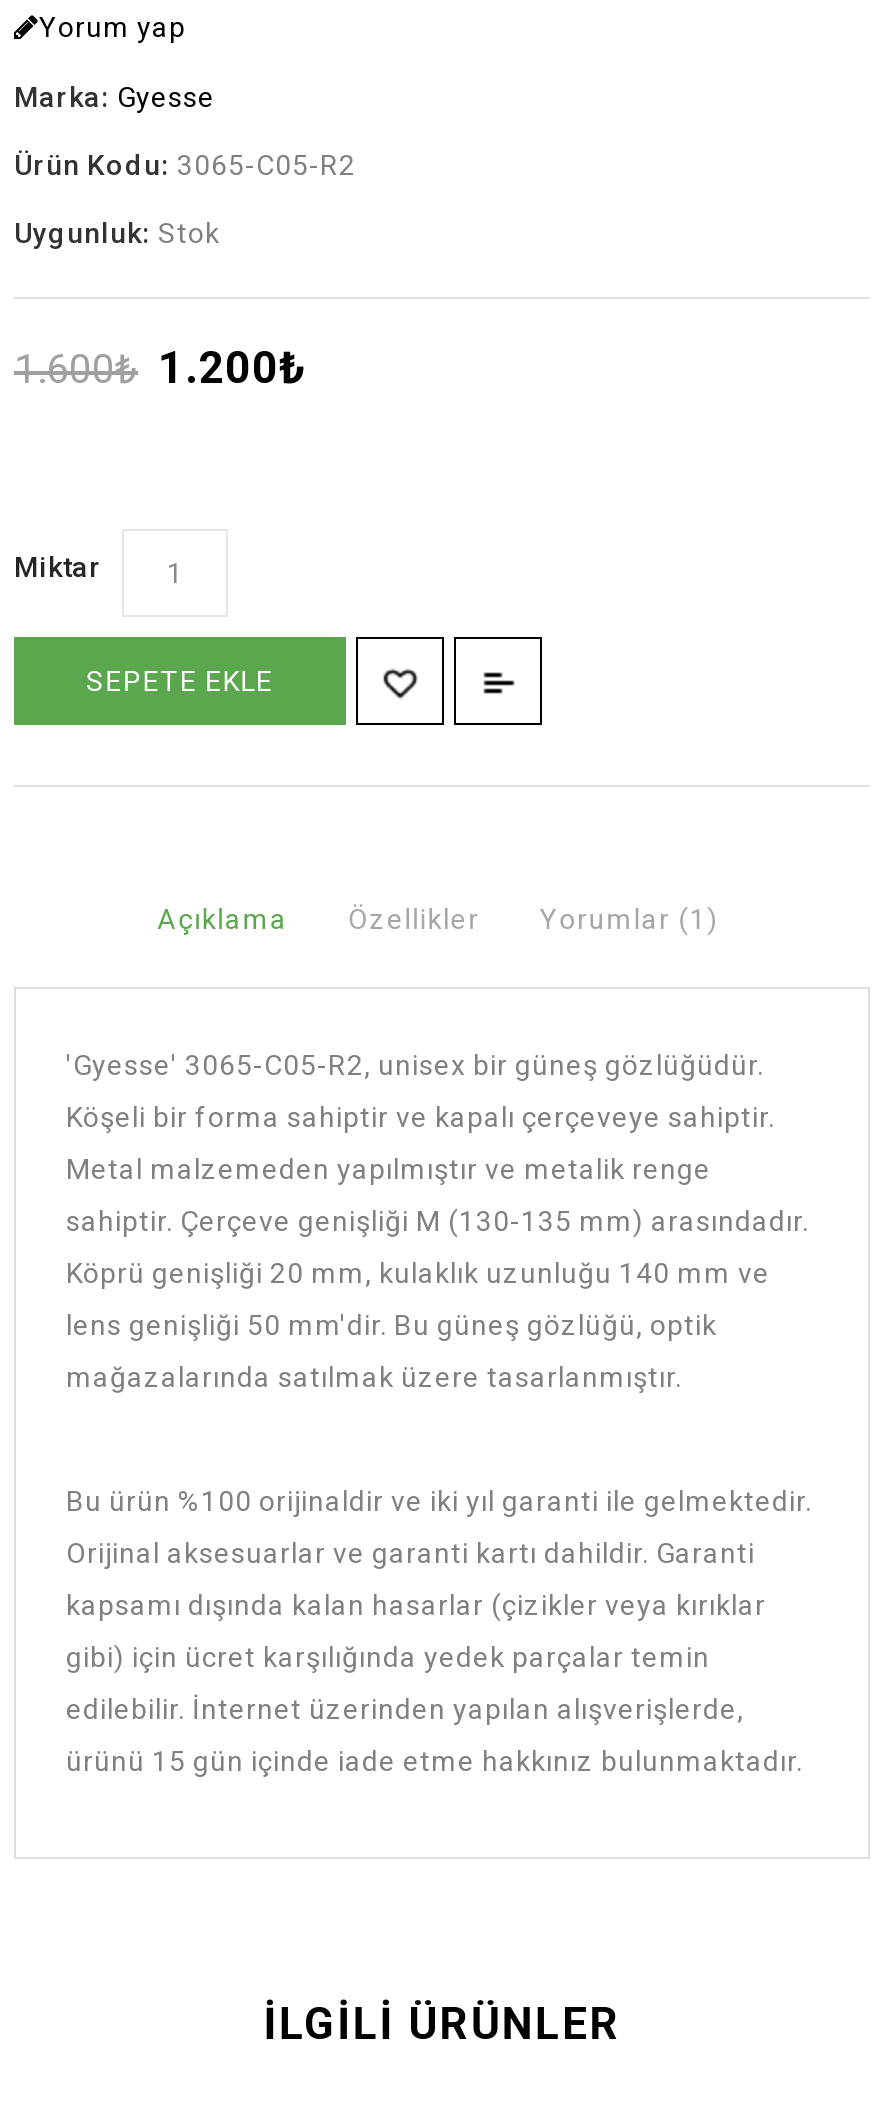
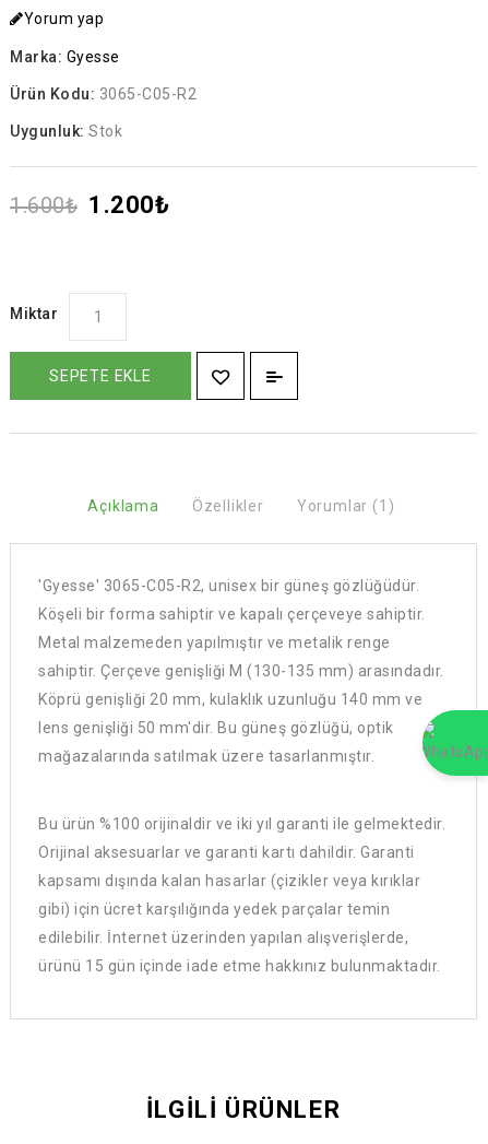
+ [image]
